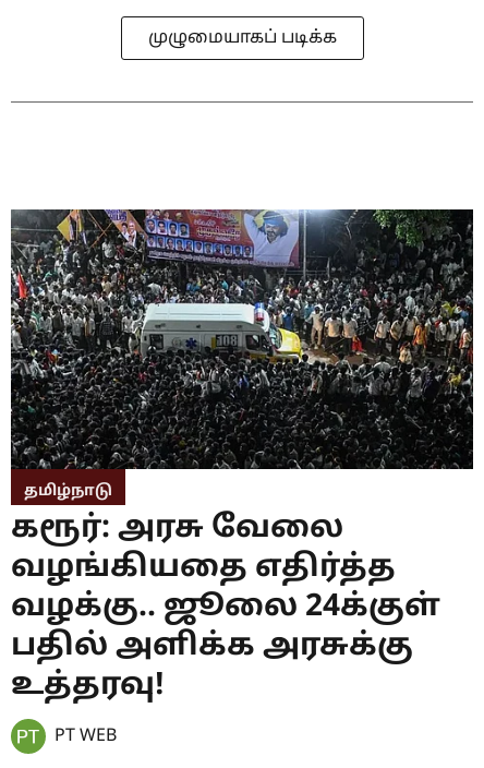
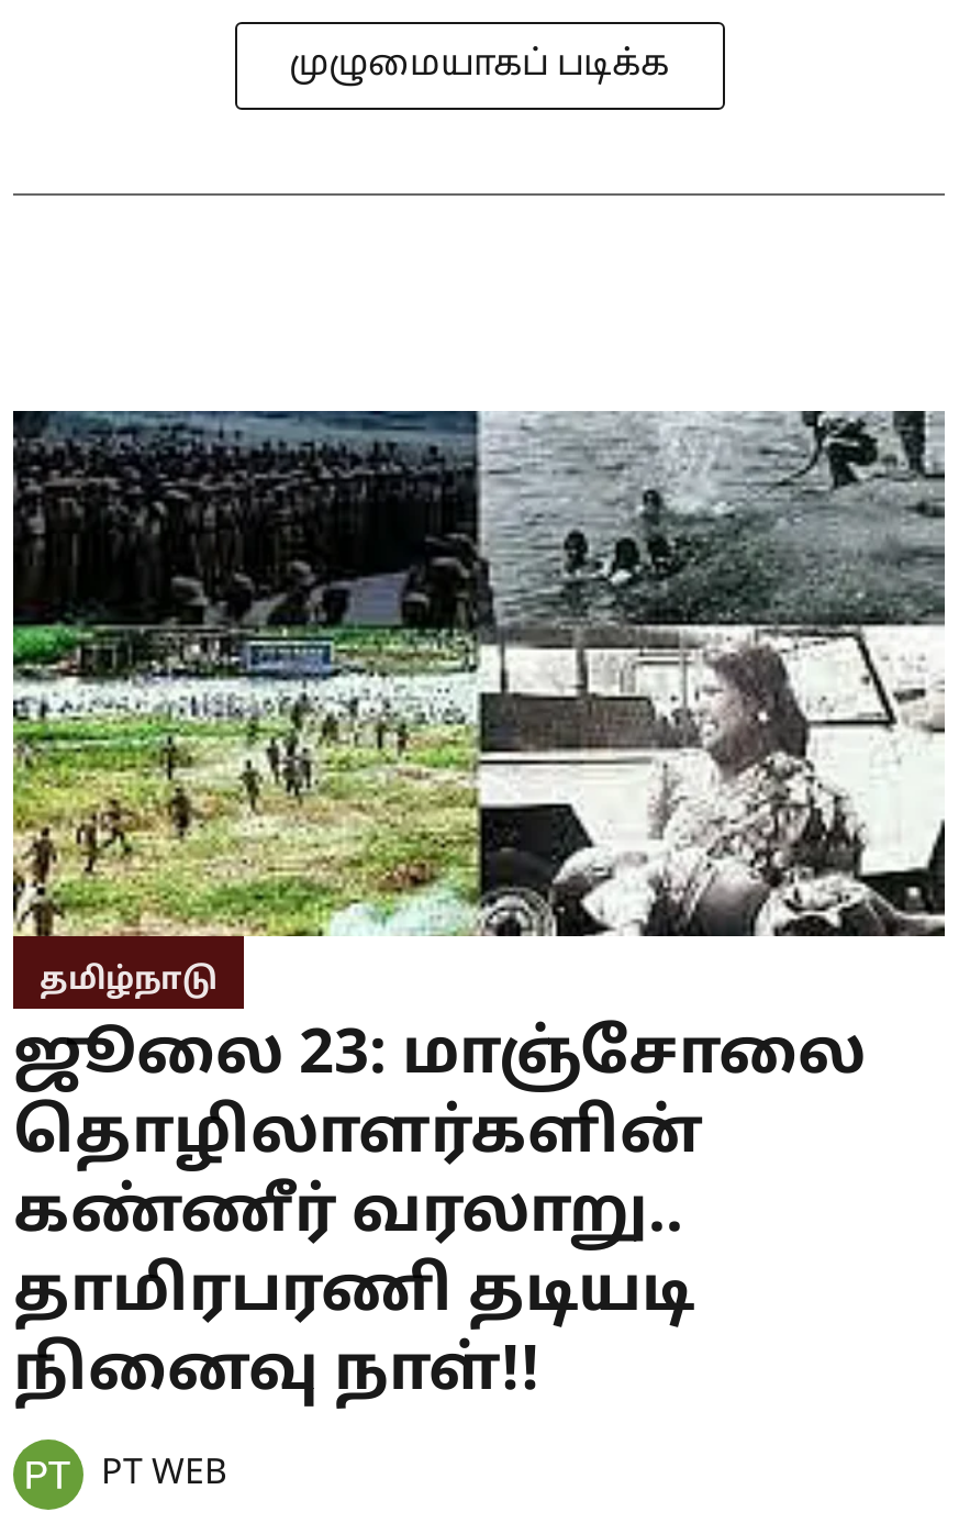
- [image]
- கரூர்: அரசு வேலை
- வழங்கியதை எதிர்த்த
- வழக்கு.. ஜூலை 24க்குள்
- பதில் அளிக்க அரசுக்கு
- உத்தரவு!
+ [image]
+ ஜூலை 23: மாஞ்சோலை
+ தொழிலாளர்களின்
+ கண்ணீர் வரலாறு..
+ தாமிரபரணி தடியடி
+ நினைவு நாள்!!
